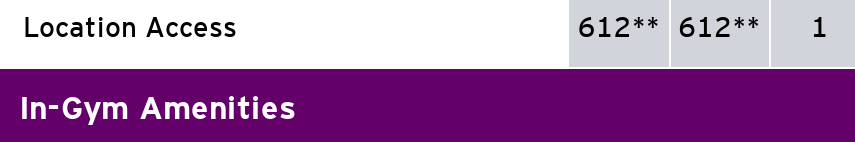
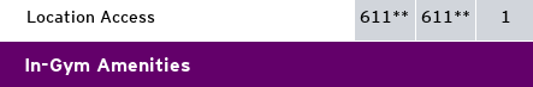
- 612** 612** 1
+ 611** 611** 1
